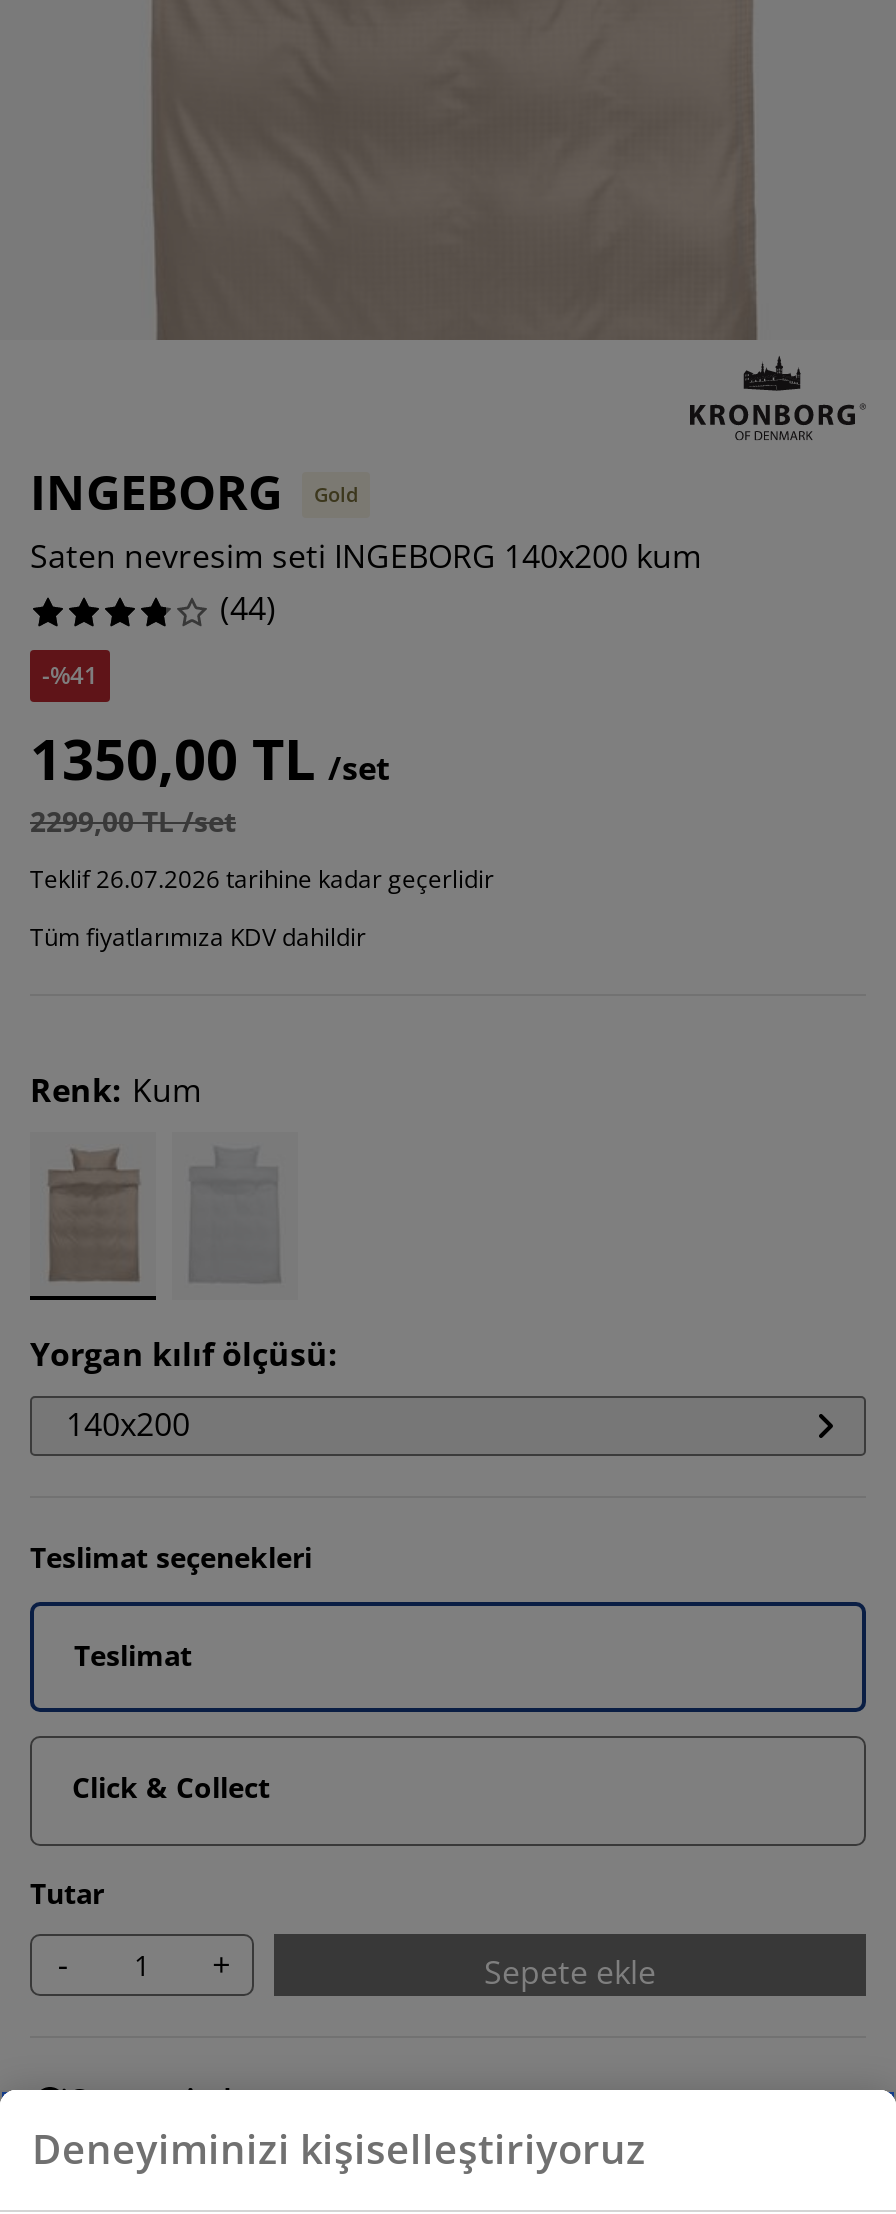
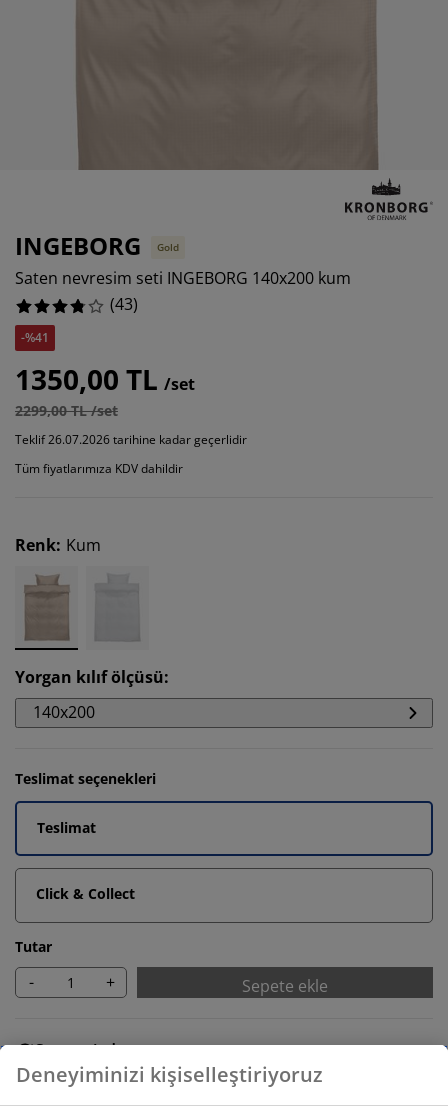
- (44)
+ (43)
